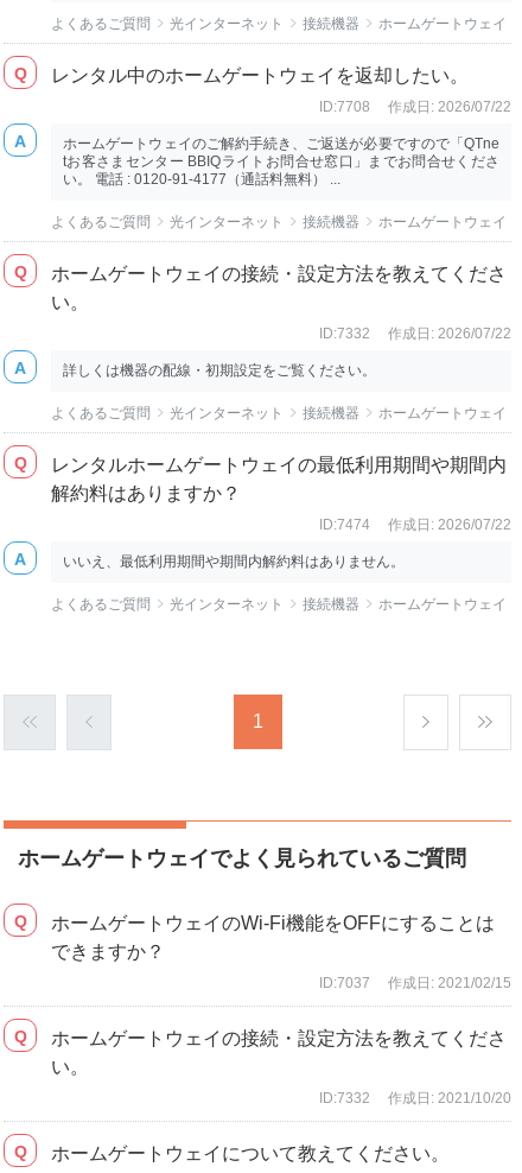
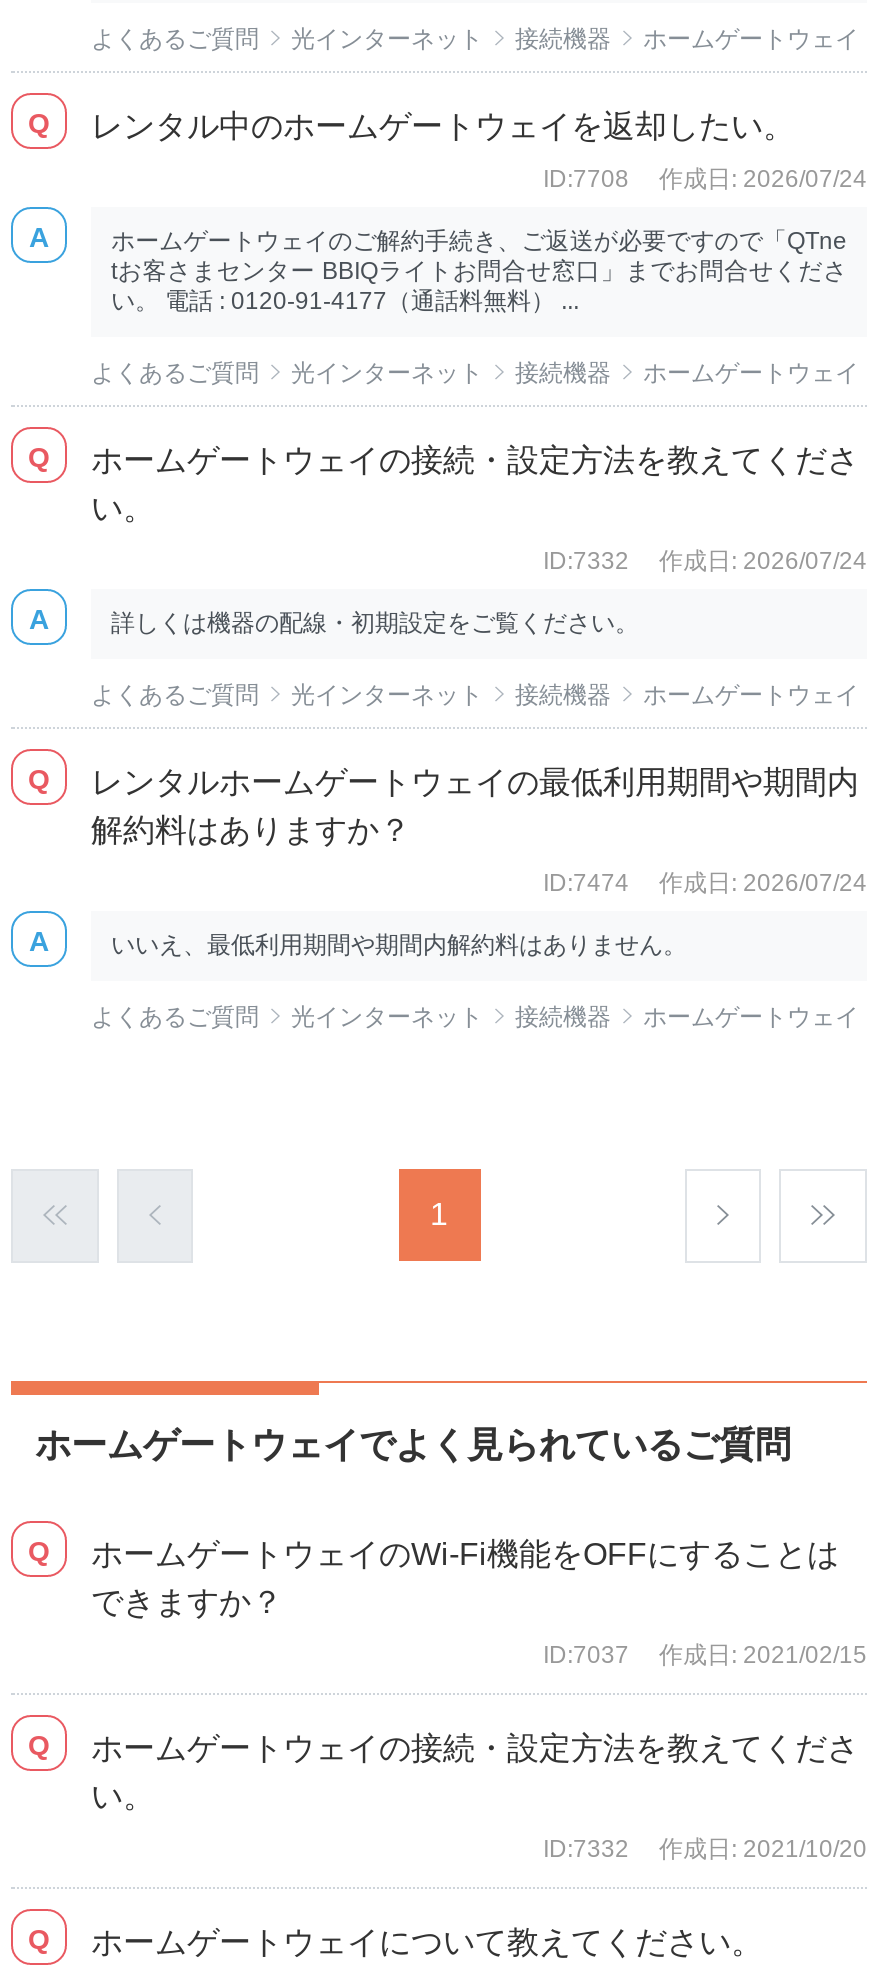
- ID:7708 作成日: 2026/07/22
+ ID:7708 作成日: 2026/07/24

- ID:7332 作成日: 2026/07/22
+ ID:7332 作成日: 2026/07/24

- ID:7474 作成日: 2026/07/22
+ ID:7474 作成日: 2026/07/24
